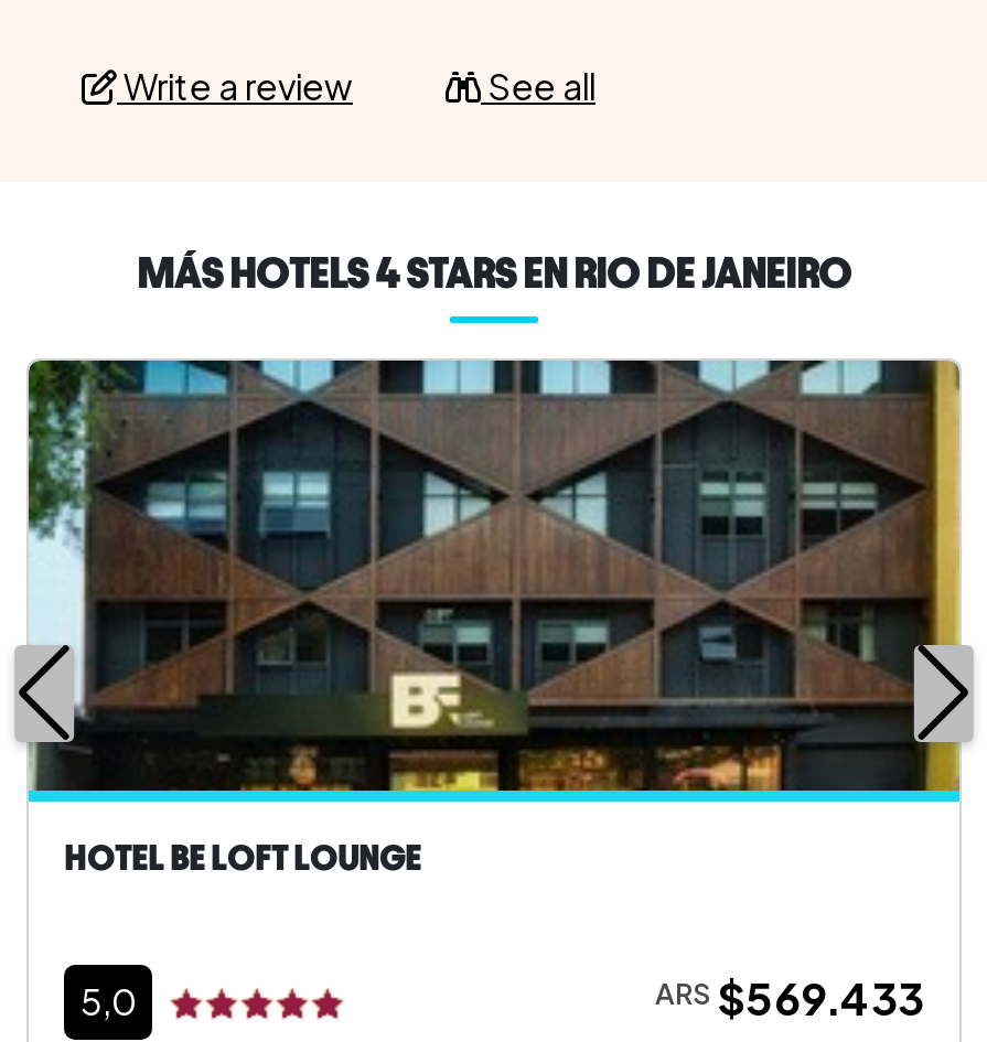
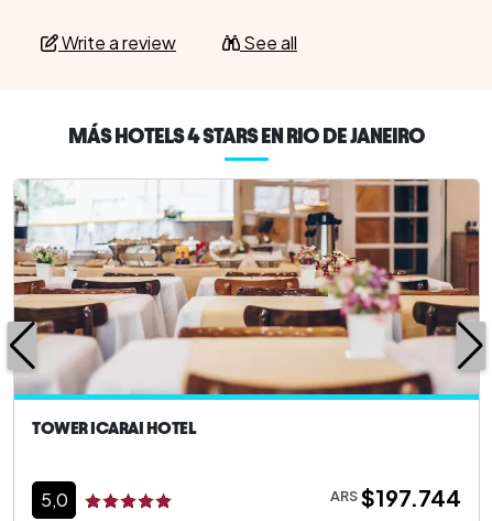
- [image]
- HOTEL BE LOFT LOUNGE
+ [image]
+ TOWER ICARAI HOTEL

- ARS $569.433
+ ARS $197.744
